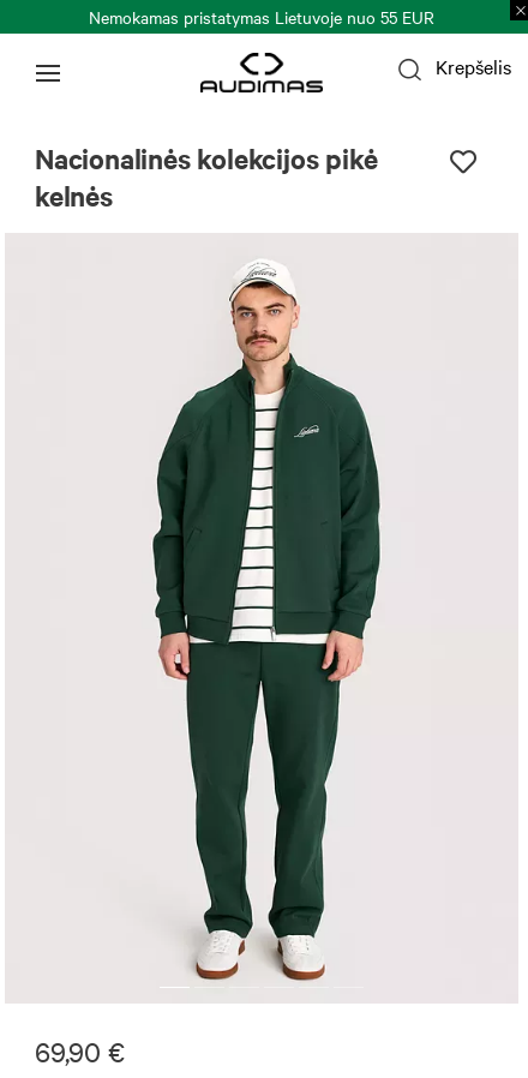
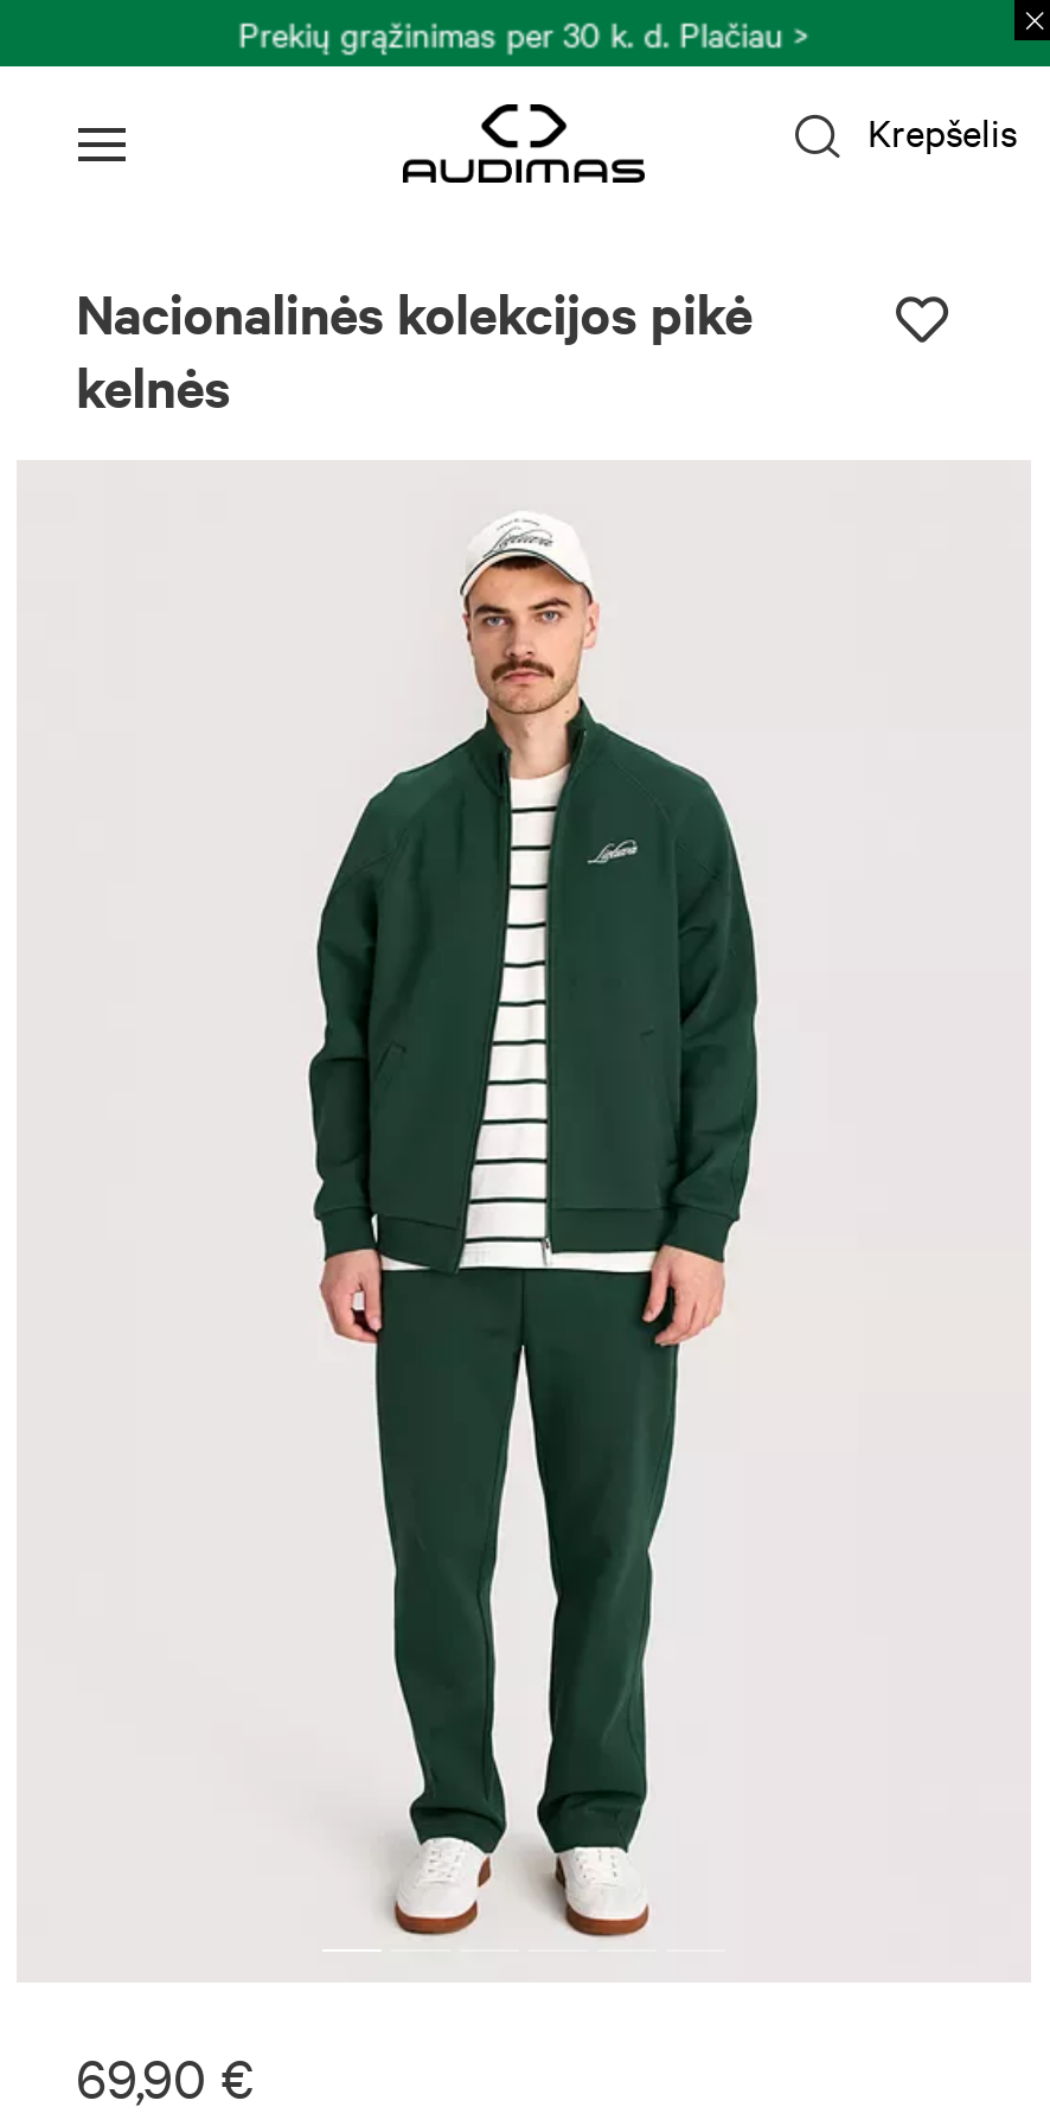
- Nemokamas pristatymas Lietuvoje nuo 55 EUR
+ Prekių grąžinimas per 30 k. d. Plačiau >
